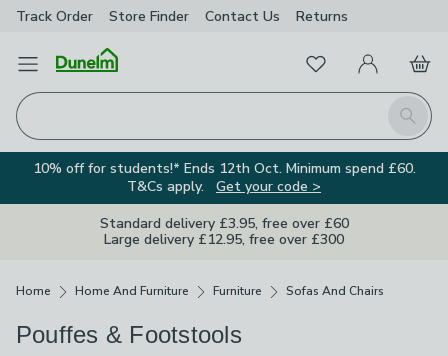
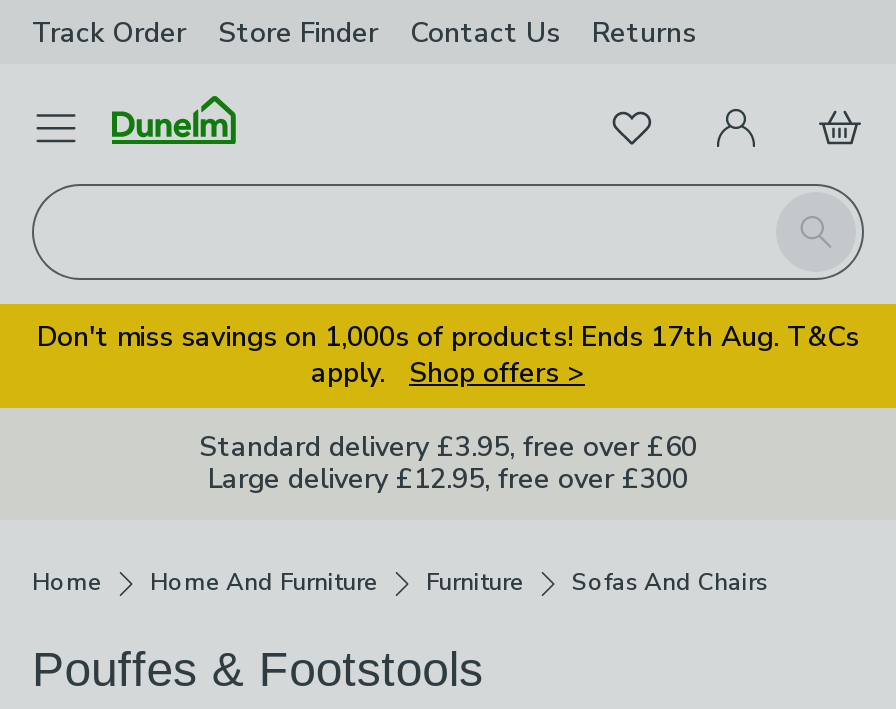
- 10% off for students!* Ends 12th Oct. Minimum spend £60.
- T&Cs apply. Get your code >
+ Don't miss savings on 1,000s of products! Ends 17th Aug. T&Cs
+ apply. Shop offers >
